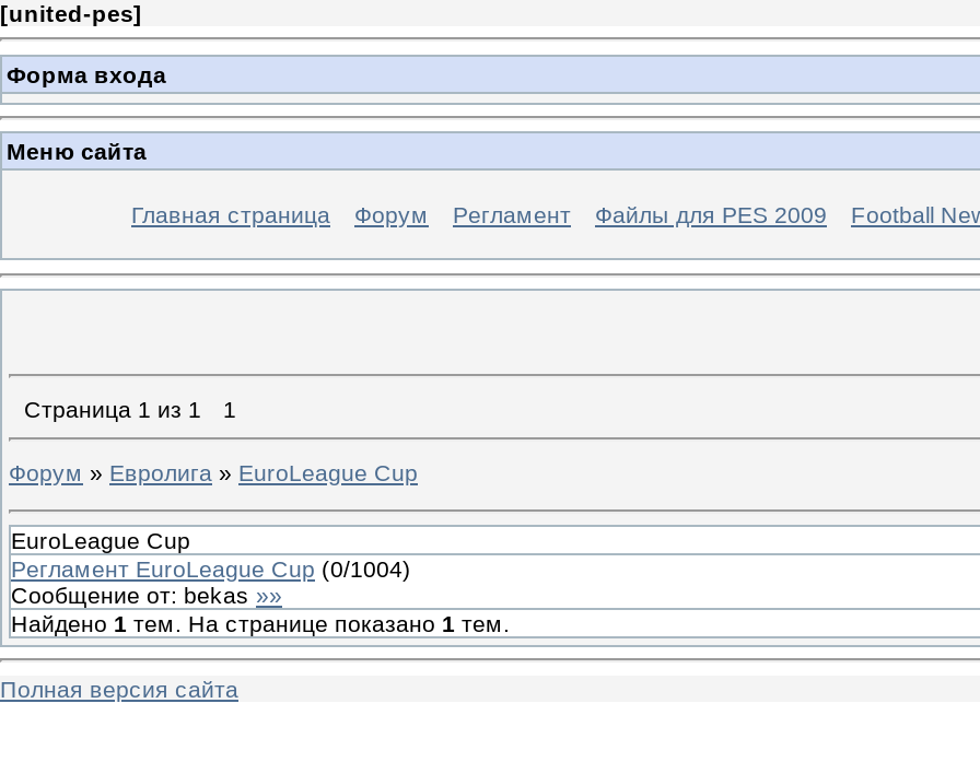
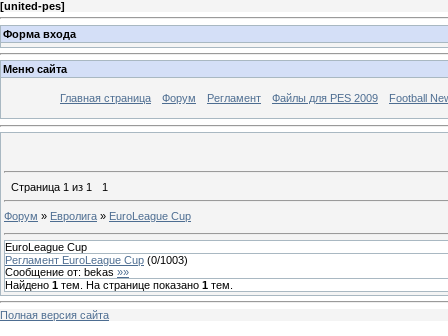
- Регламент EuroLeague Cup (0/1004)
+ Регламент EuroLeague Cup (0/1003)
